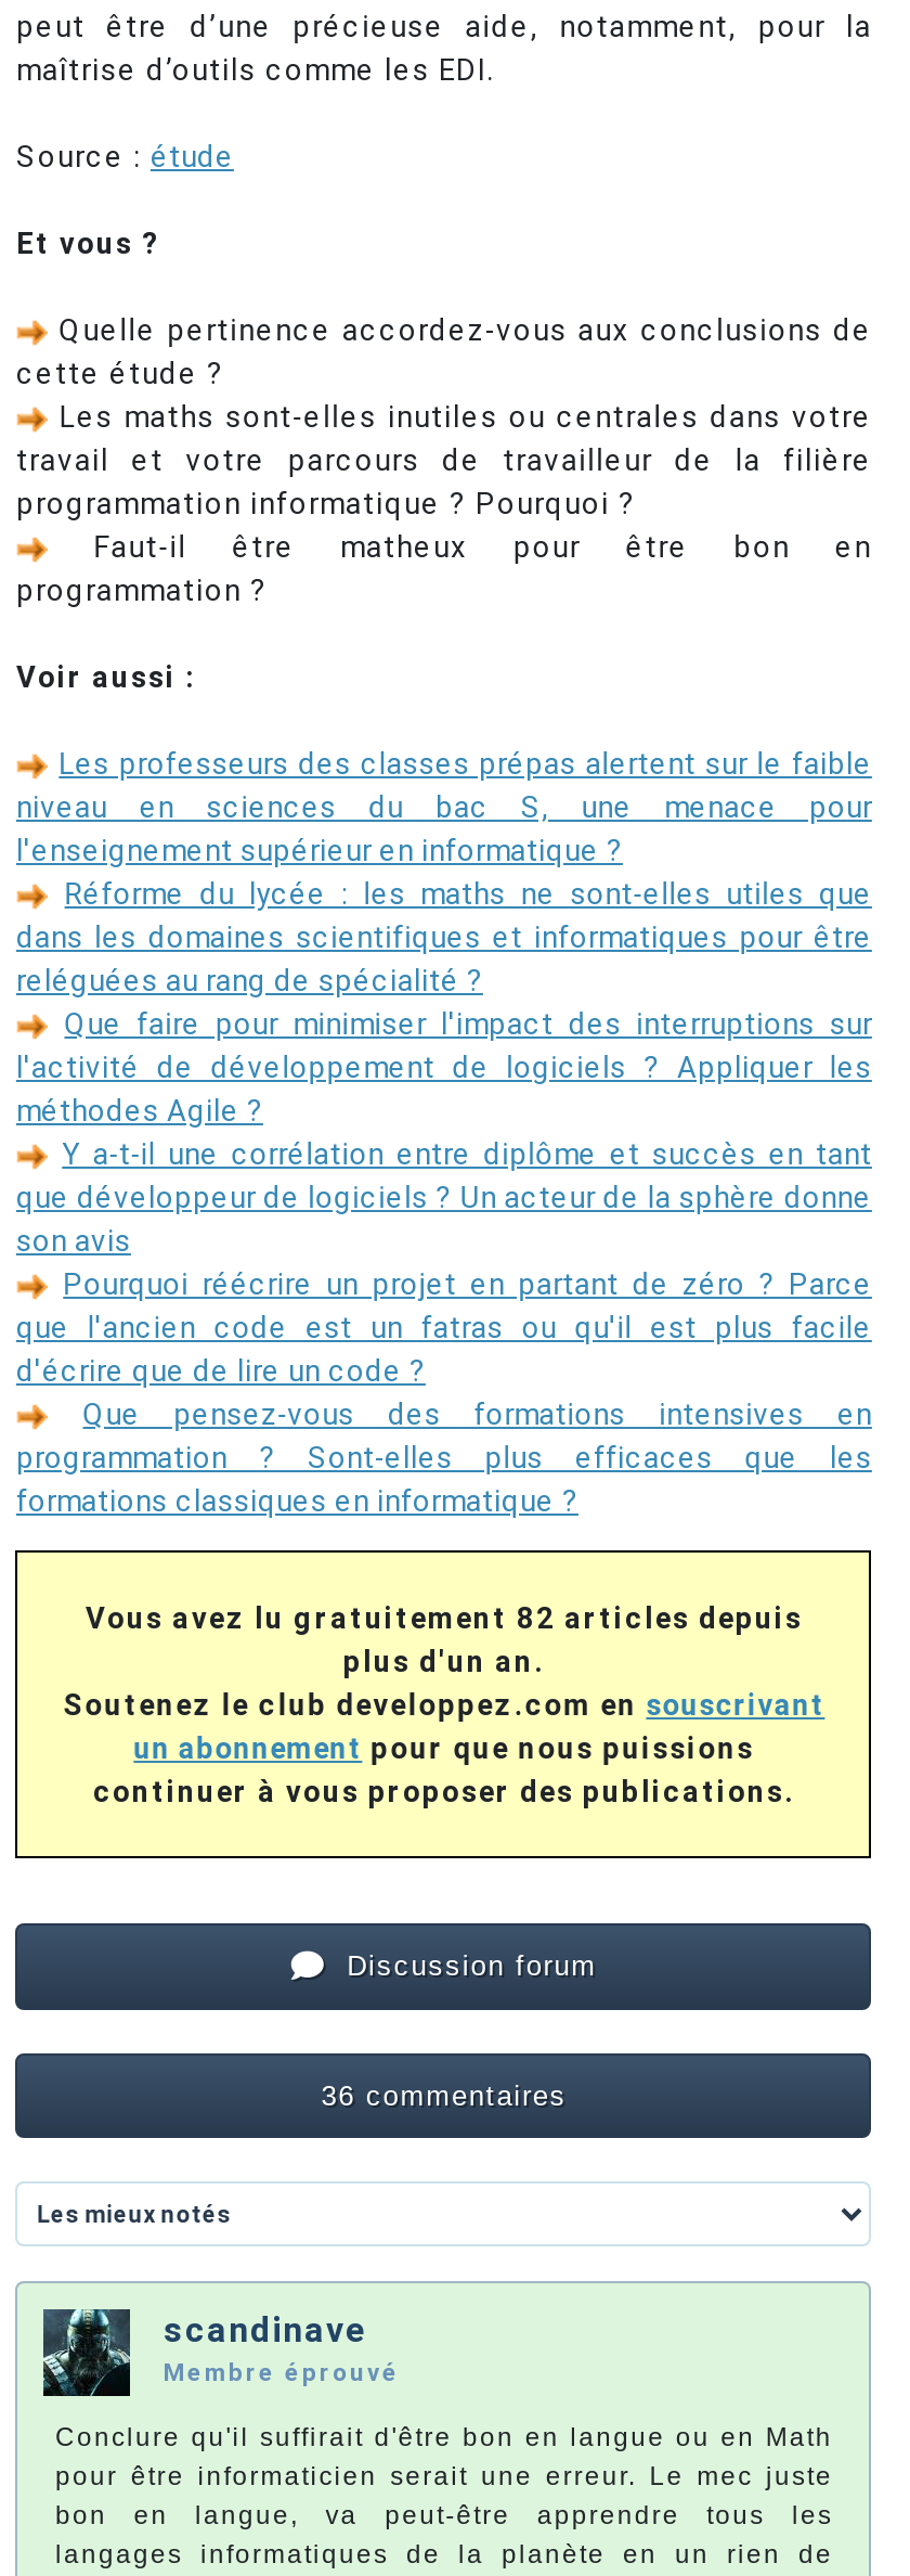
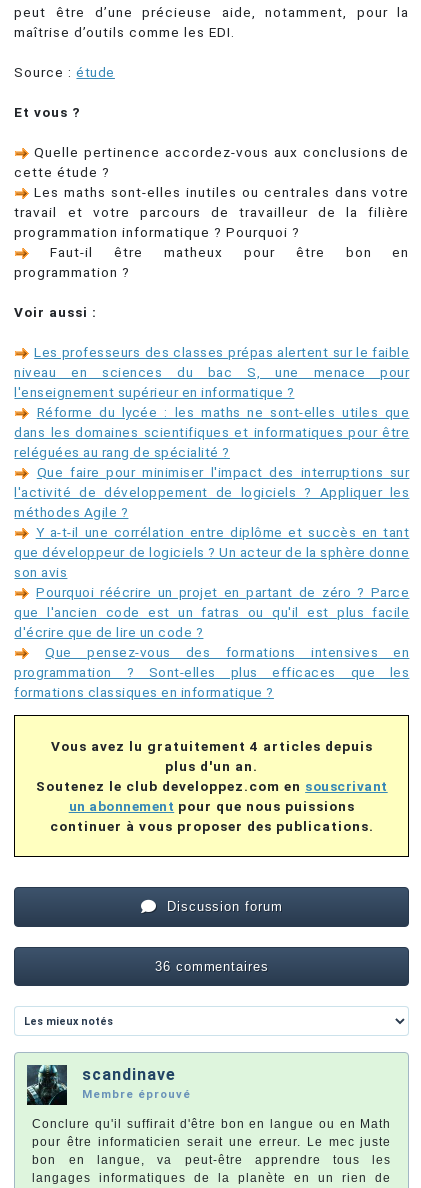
- Vous avez lu gratuitement 82 articles depuis
+ Vous avez lu gratuitement 4 articles depuis
